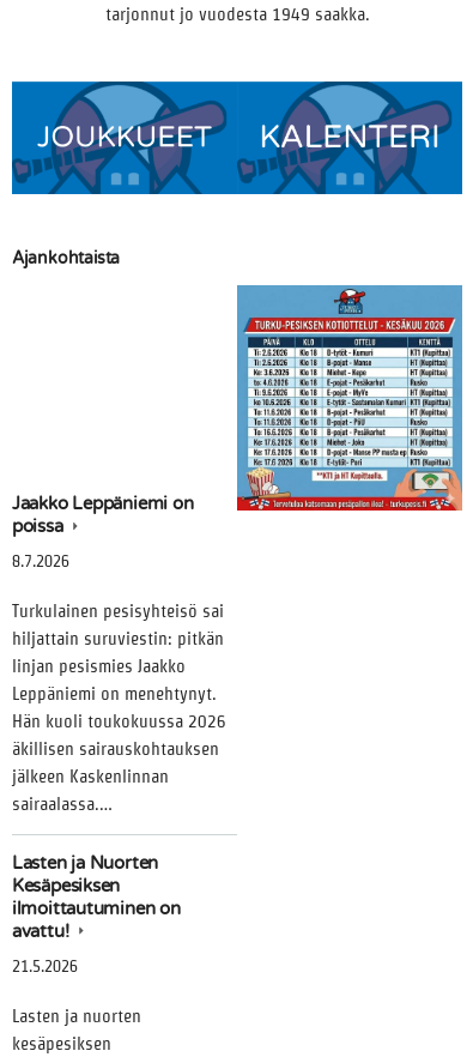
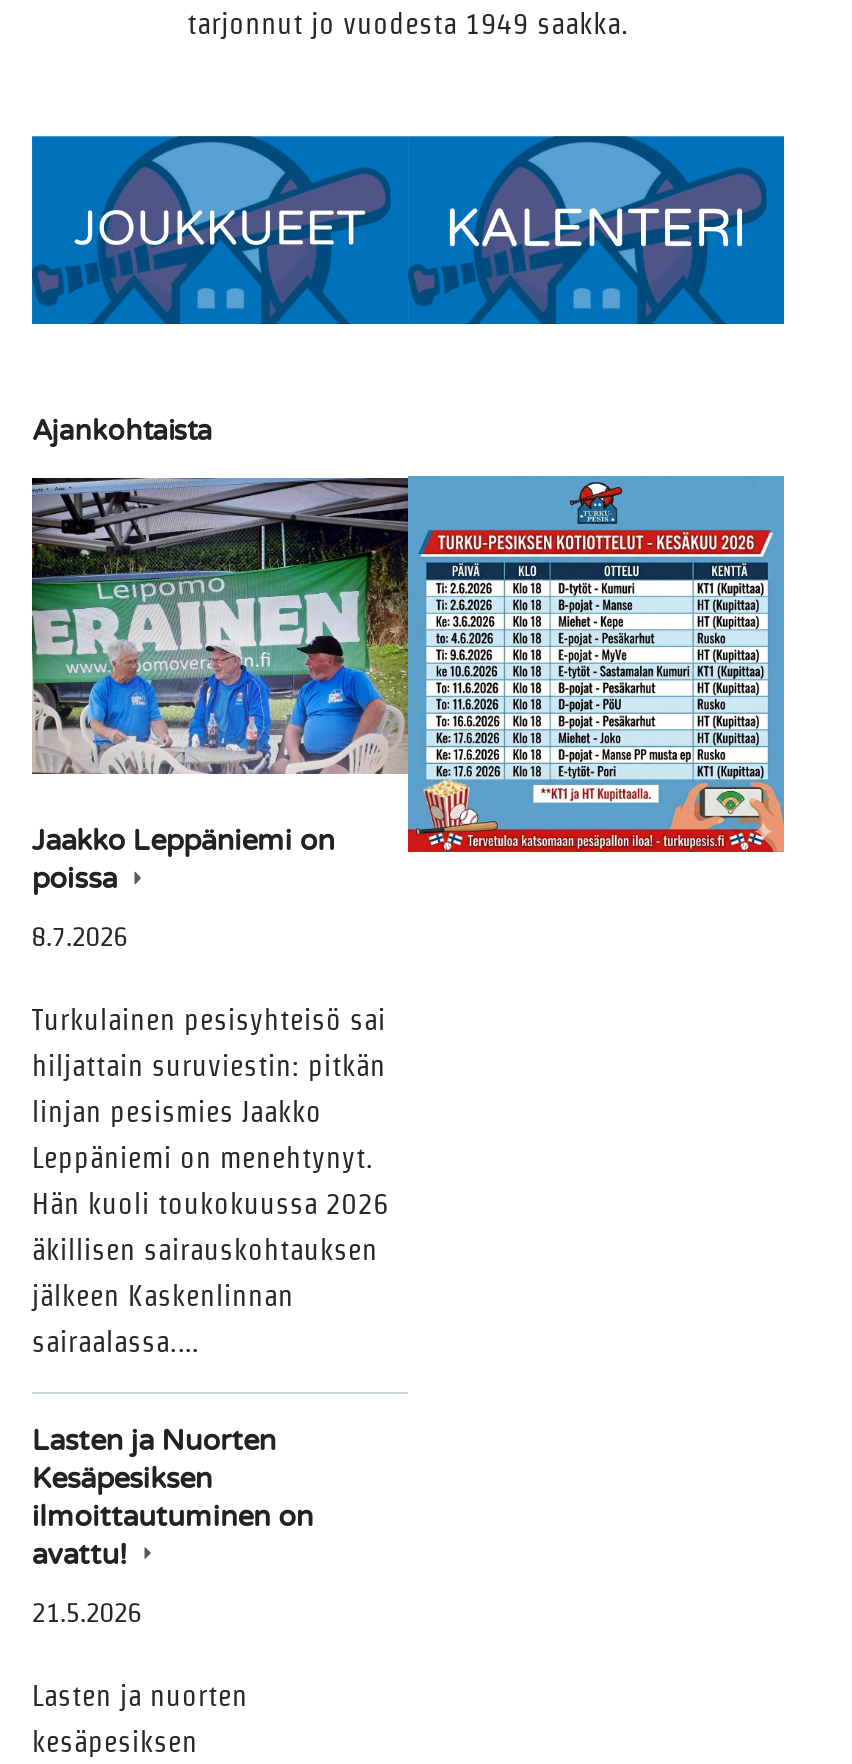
+ [image]
